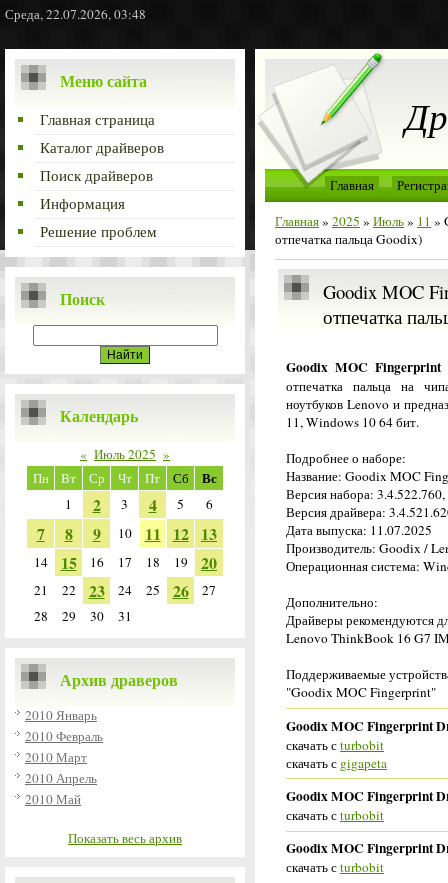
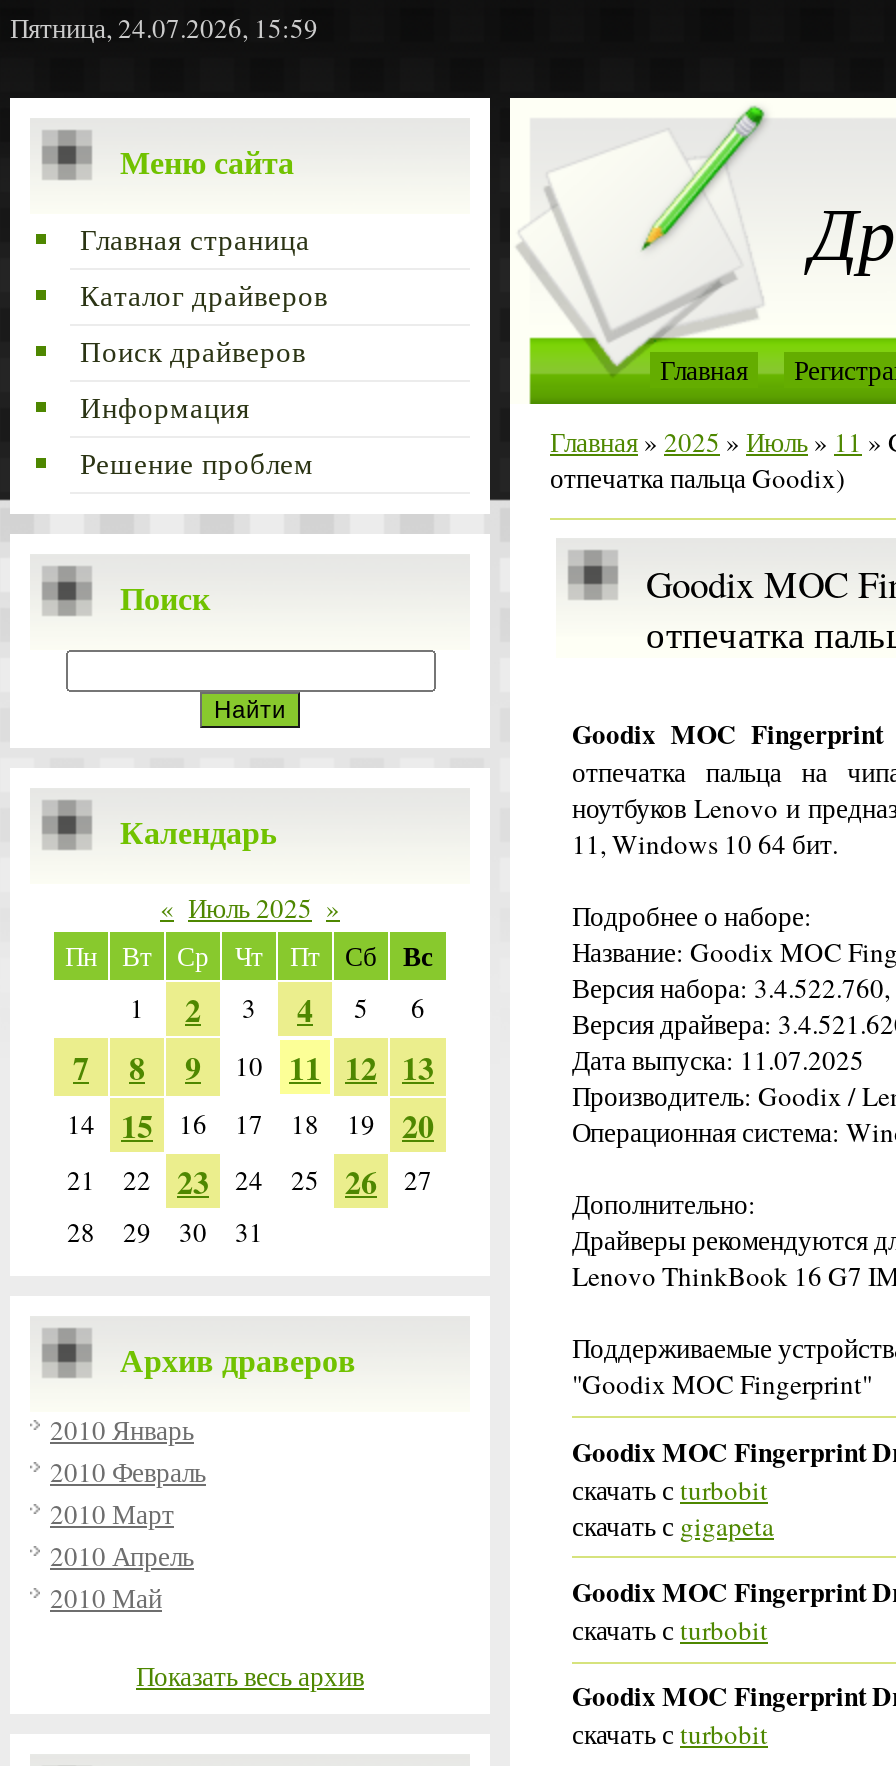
- Среда, 22.07.2026, 03:48
+ Пятница, 24.07.2026, 15:59
